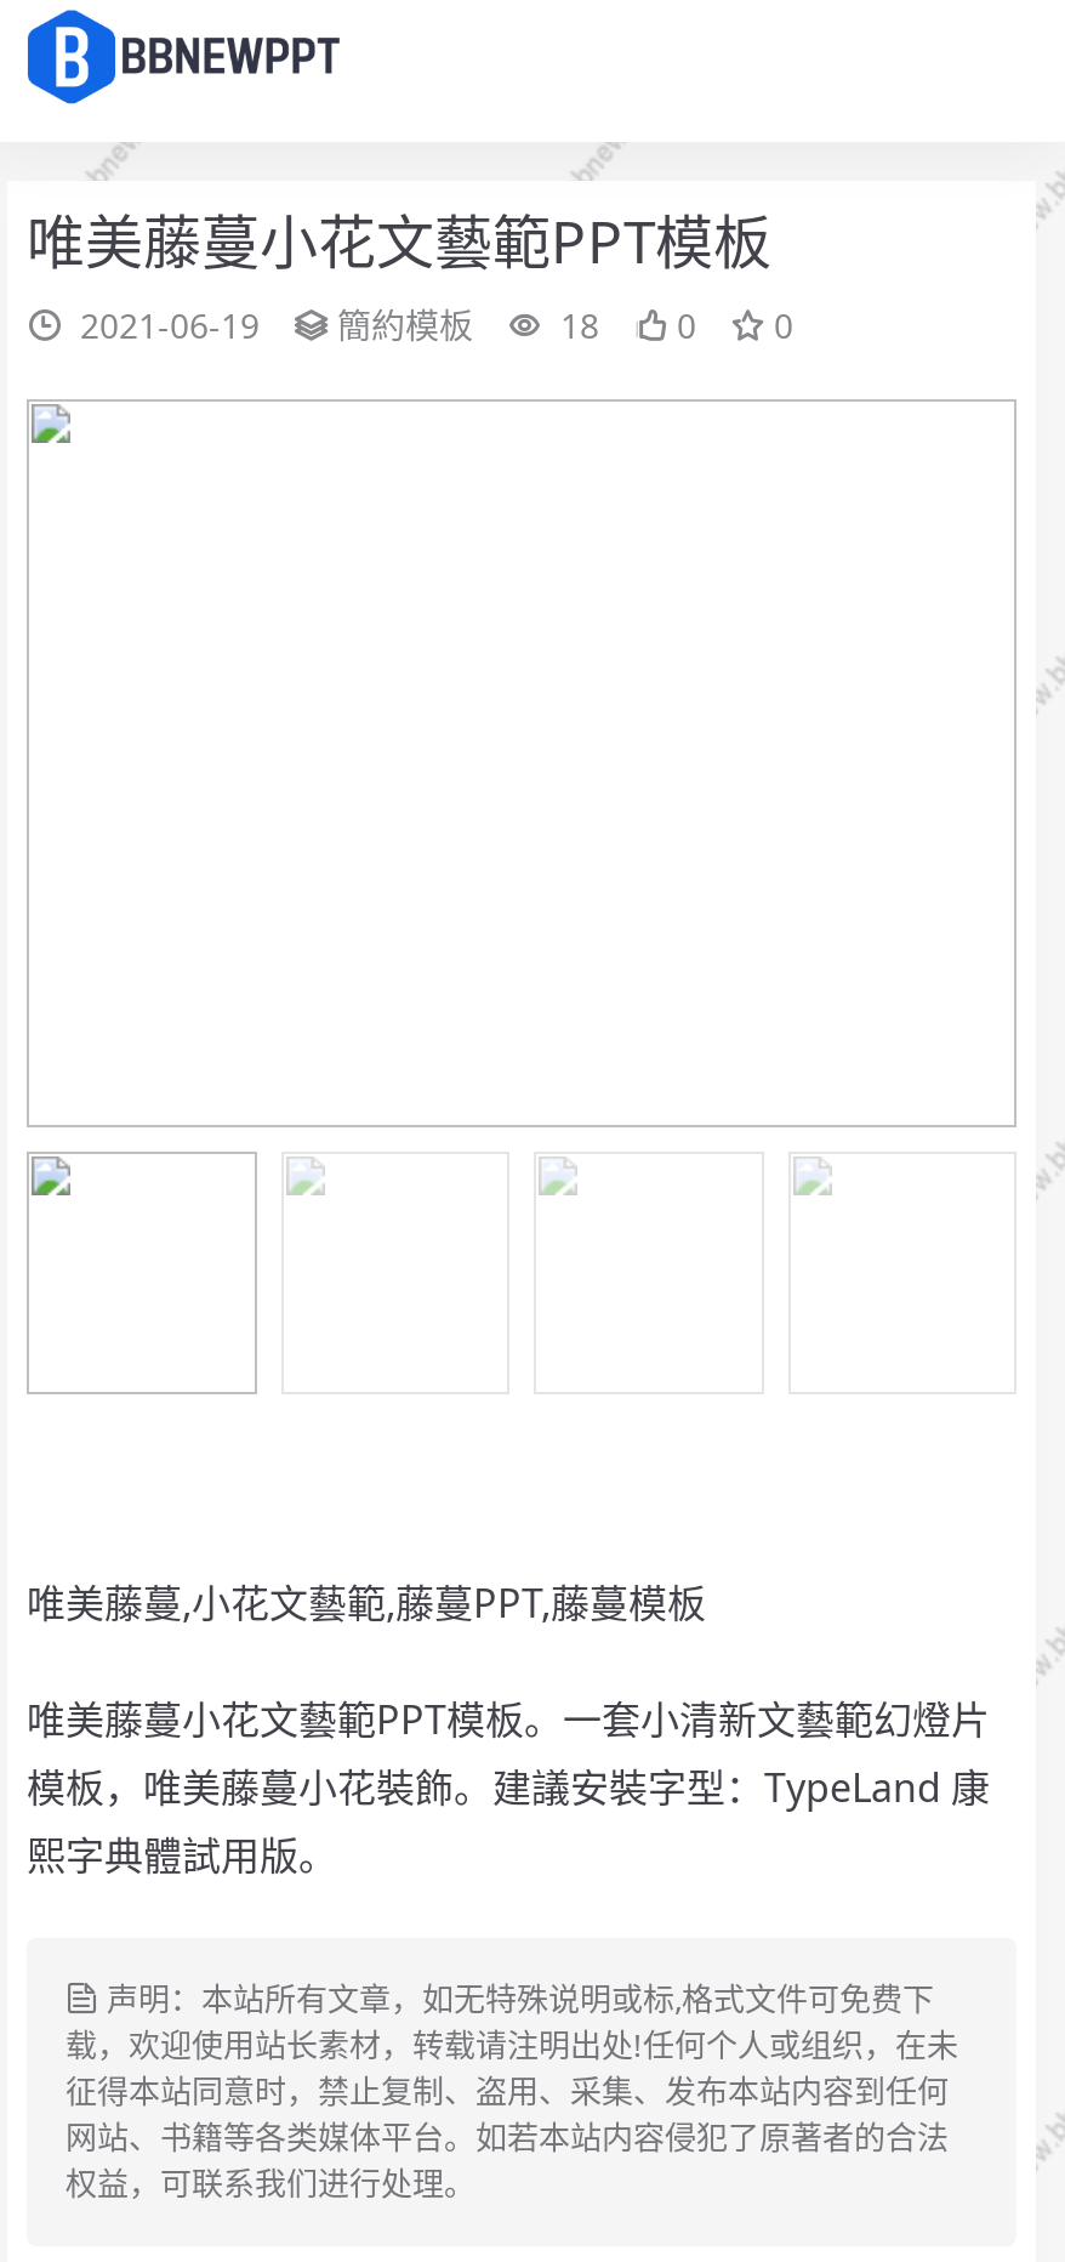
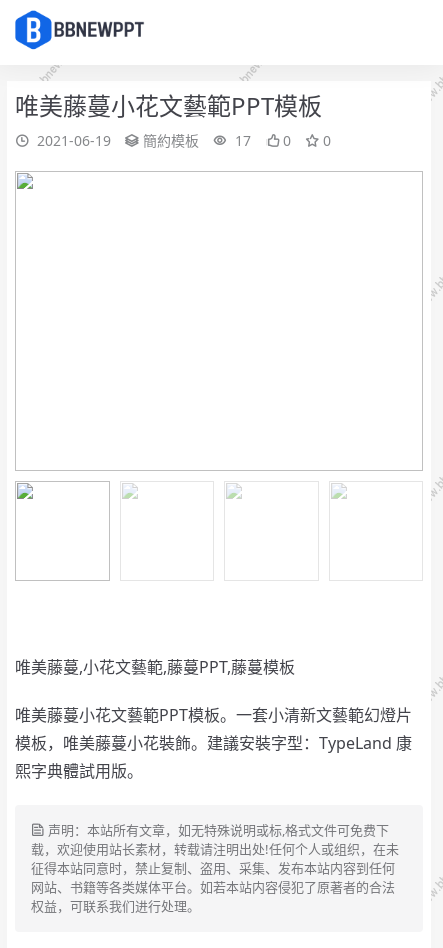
- 2021-06-19 簡約模板 18 0 0
+ 2021-06-19 簡約模板 17 0 0
